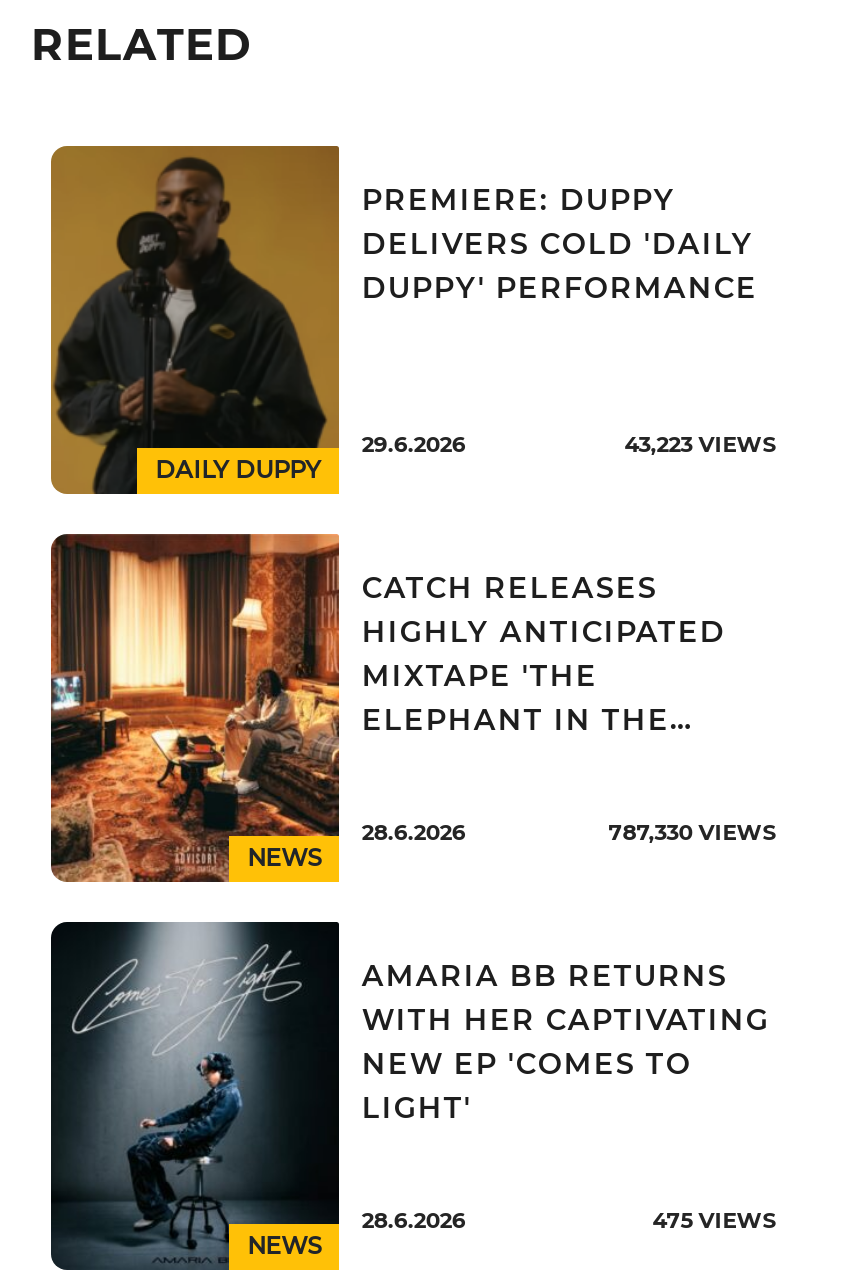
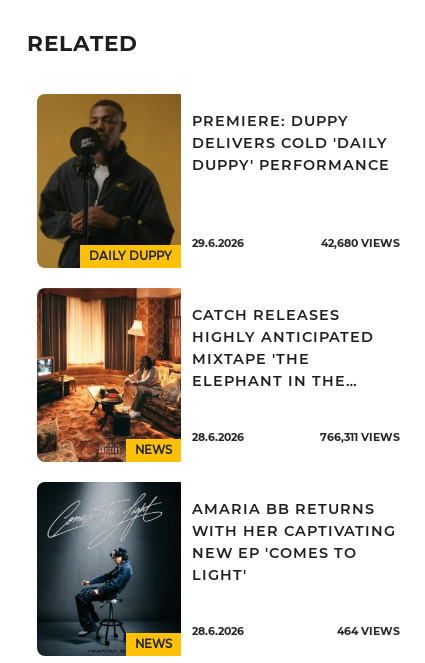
- 43,223 VIEWS
+ 42,680 VIEWS

- 787,330 VIEWS
+ 766,311 VIEWS

- 475 VIEWS
+ 464 VIEWS
